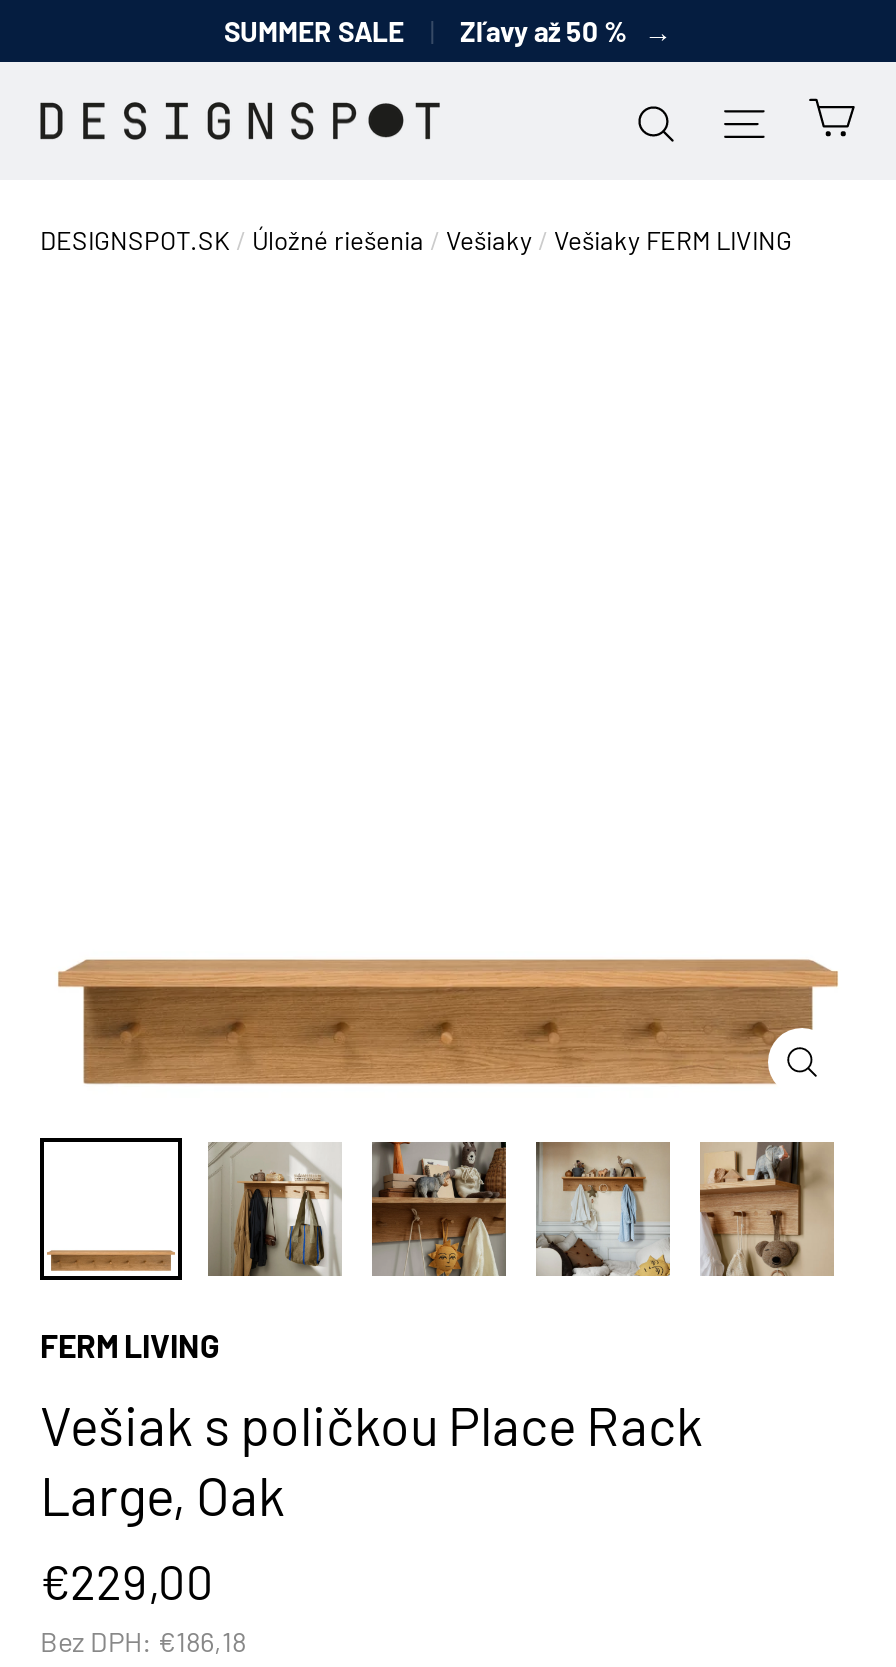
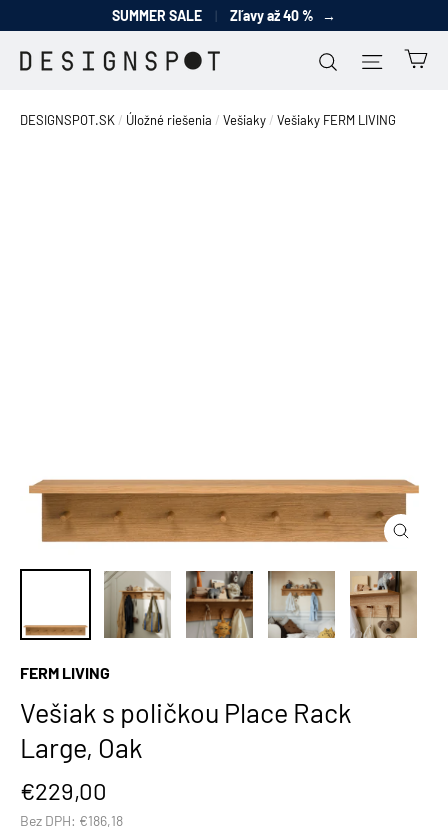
- SUMMER SALE Zľavy až 50 %
+ SUMMER SALE Zľavy až 40 %
